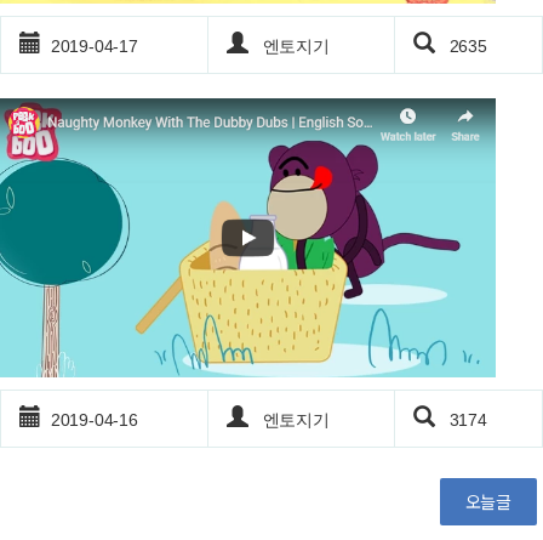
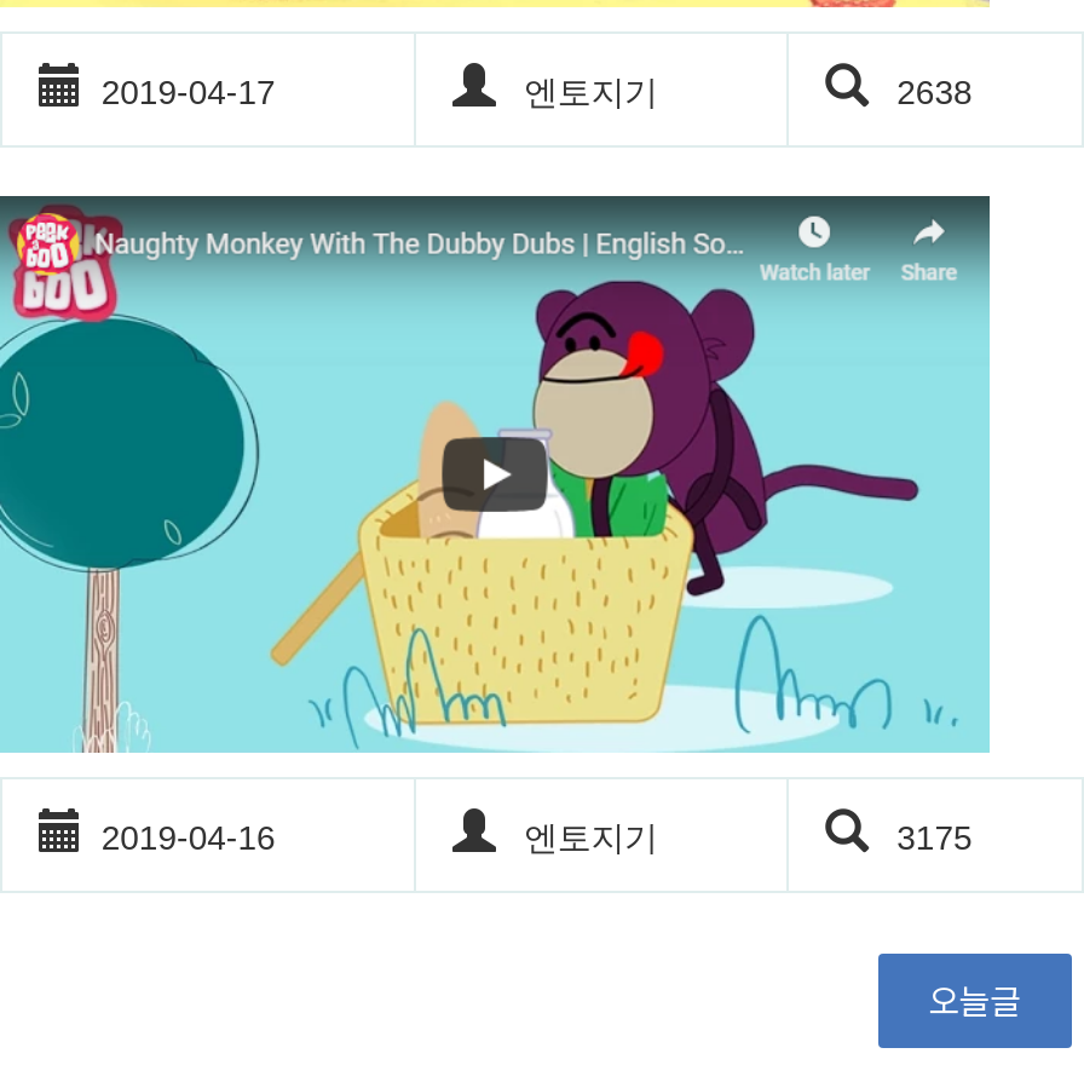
- 2635
+ 2638

- 3174
+ 3175
